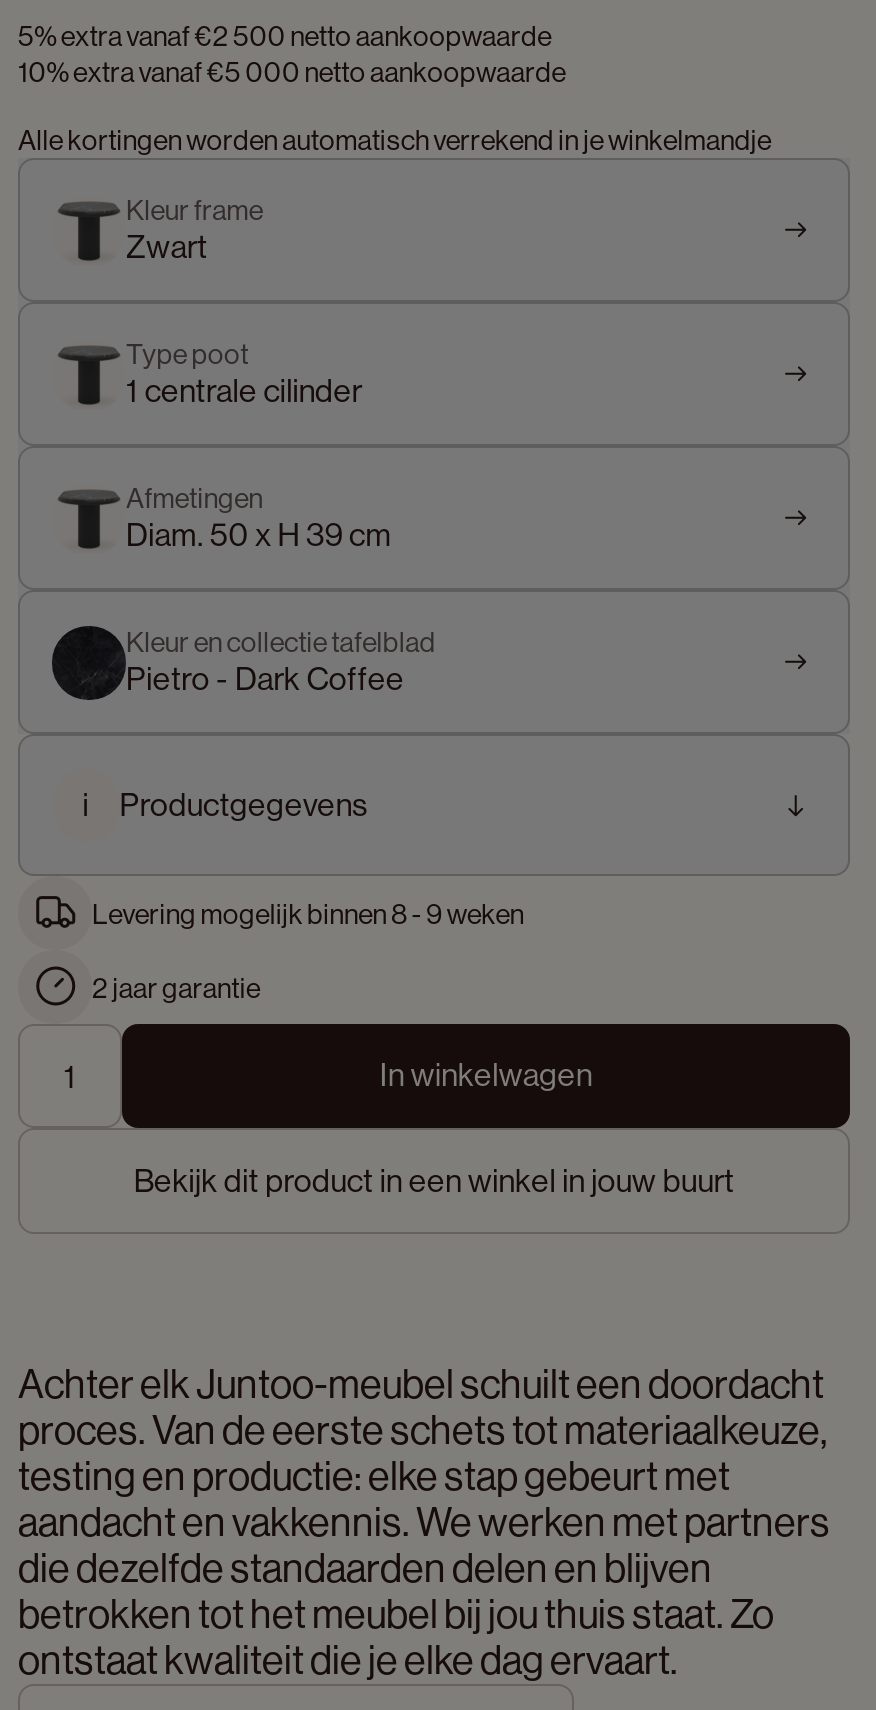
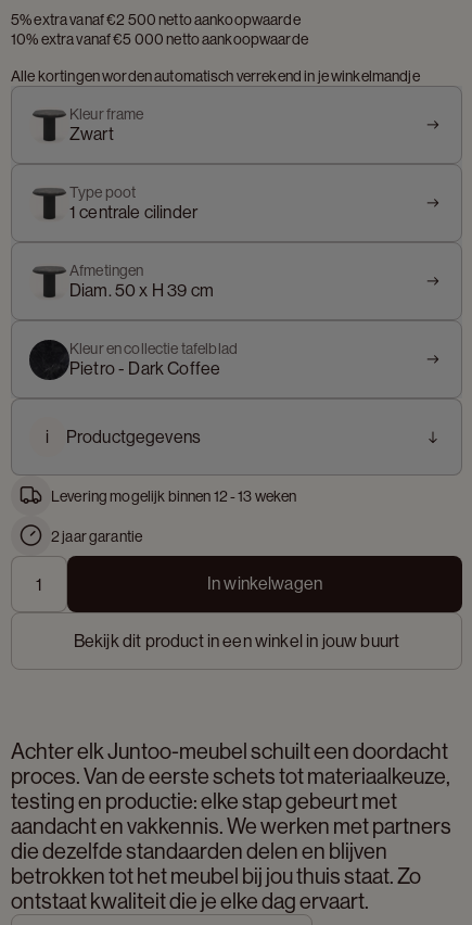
- Levering mogelijk binnen 8 - 9 weken
+ Levering mogelijk binnen 12 - 13 weken
